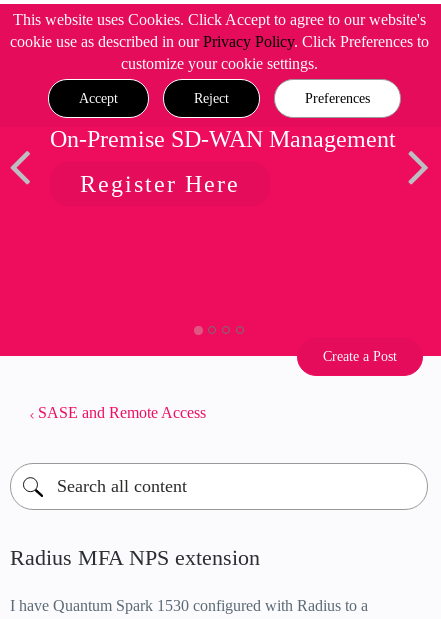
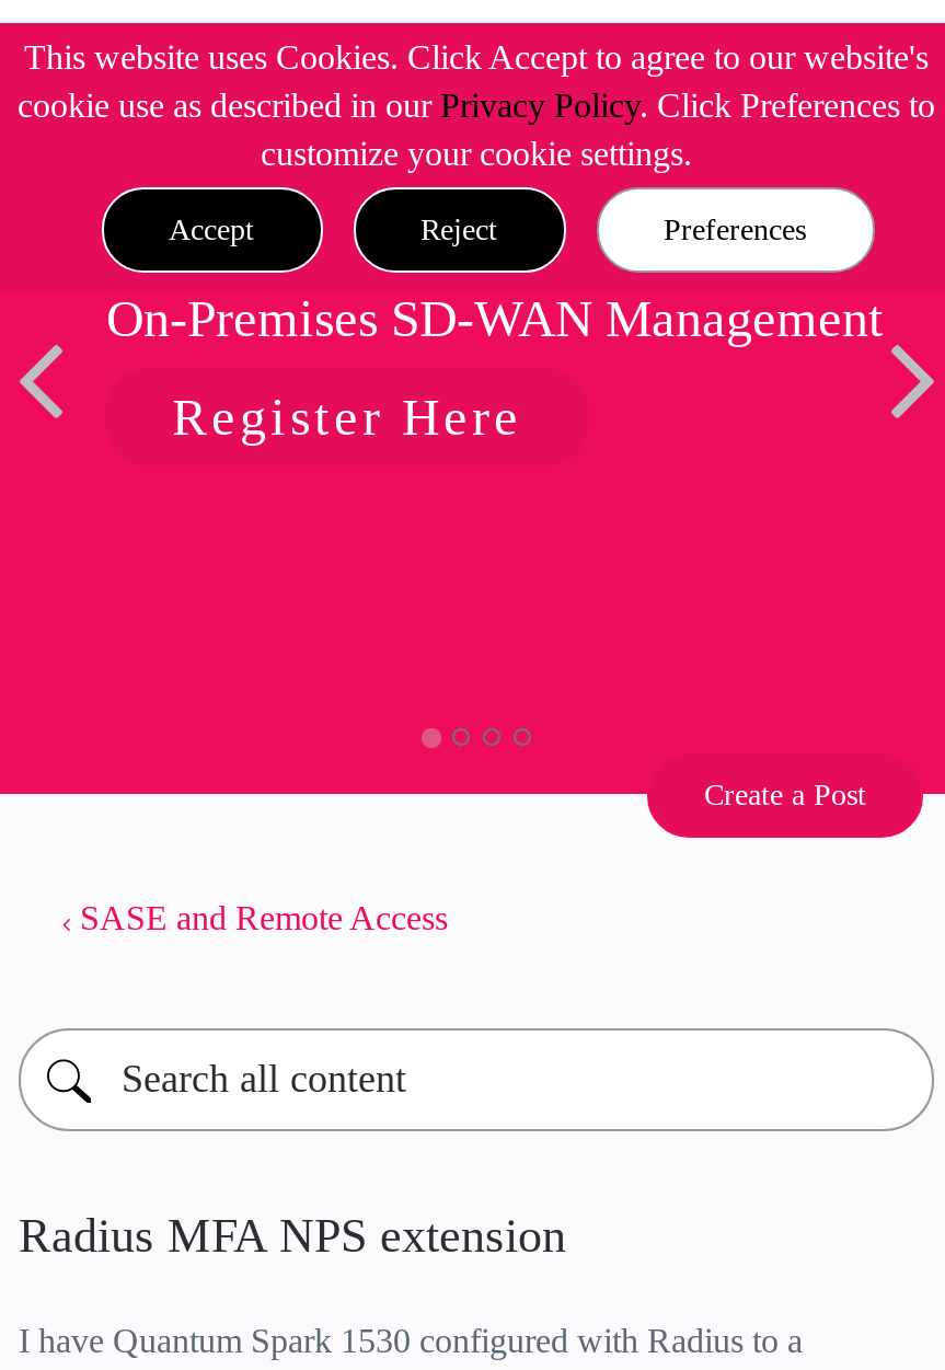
- On-Premise SD-WAN Management
+ On-Premises SD-WAN Management
